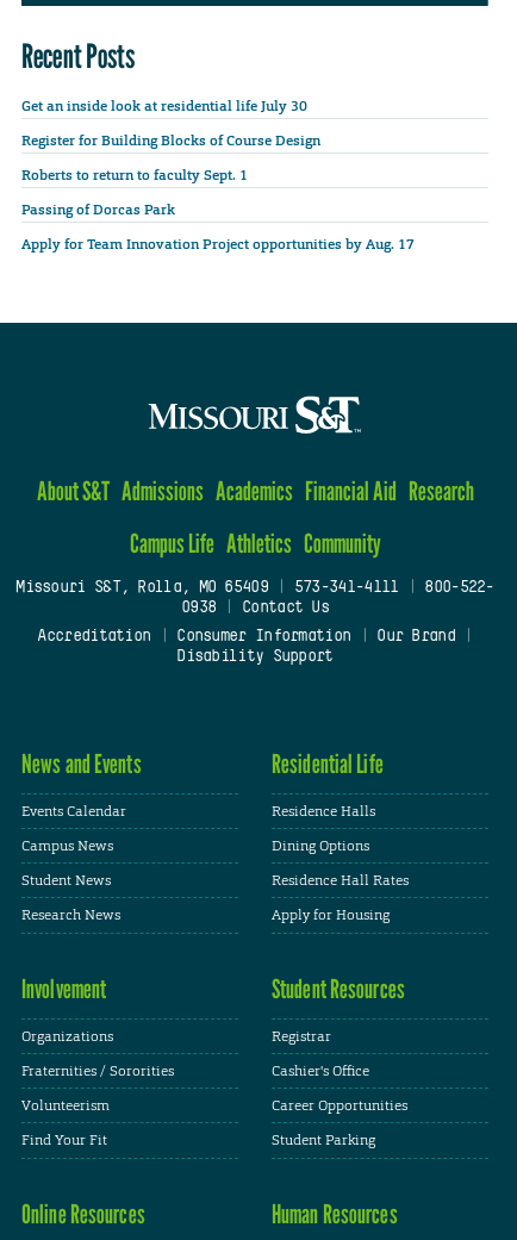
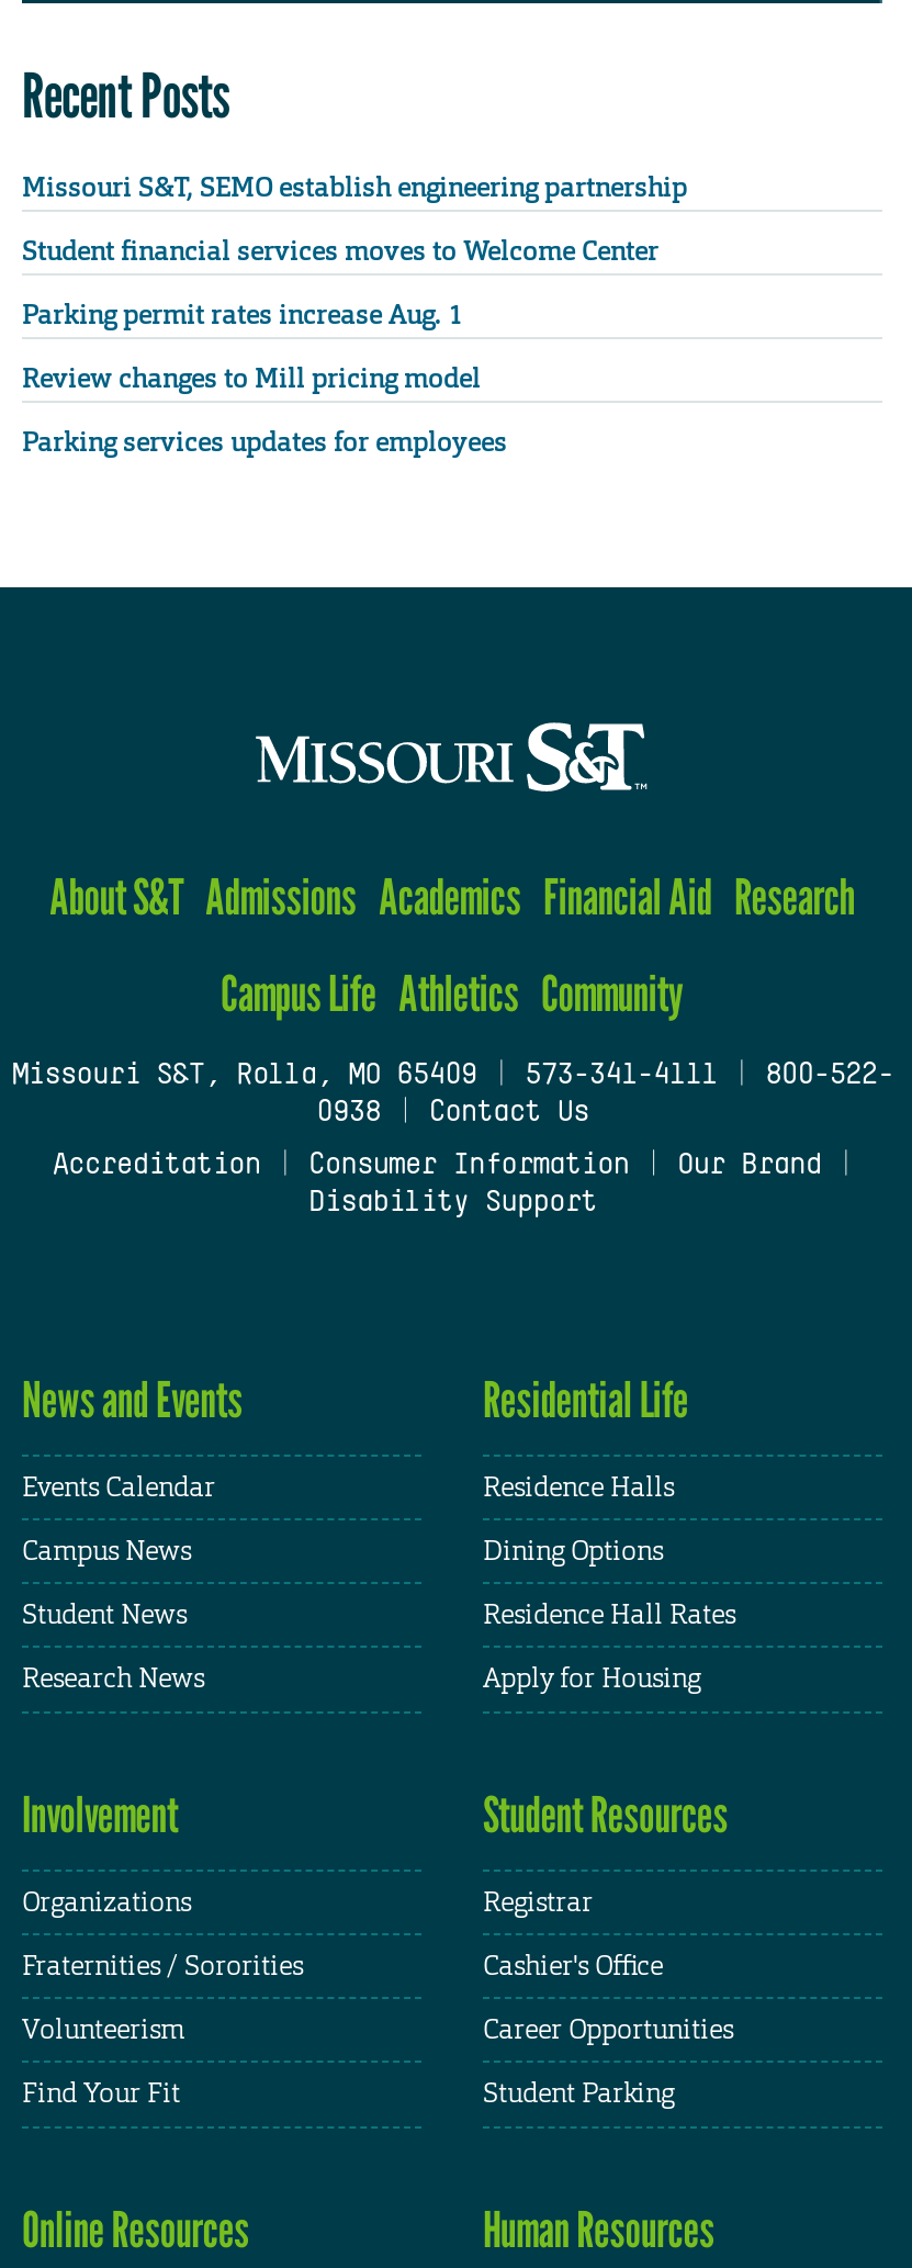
- Get an inside look at residential life July 30
+ Missouri S&T, SEMO establish engineering partnership

- Register for Building Blocks of Course Design
+ Student financial services moves to Welcome Center

- Roberts to return to faculty Sept. 1
+ Parking permit rates increase Aug. 1

- Passing of Dorcas Park
+ Review changes to Mill pricing model

- Apply for Team Innovation Project opportunities by Aug. 17
+ Parking services updates for employees
